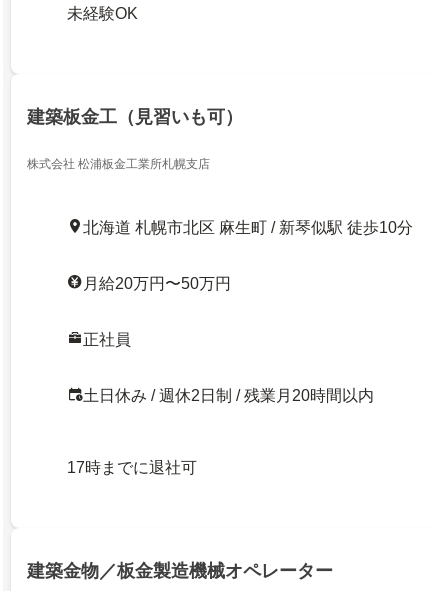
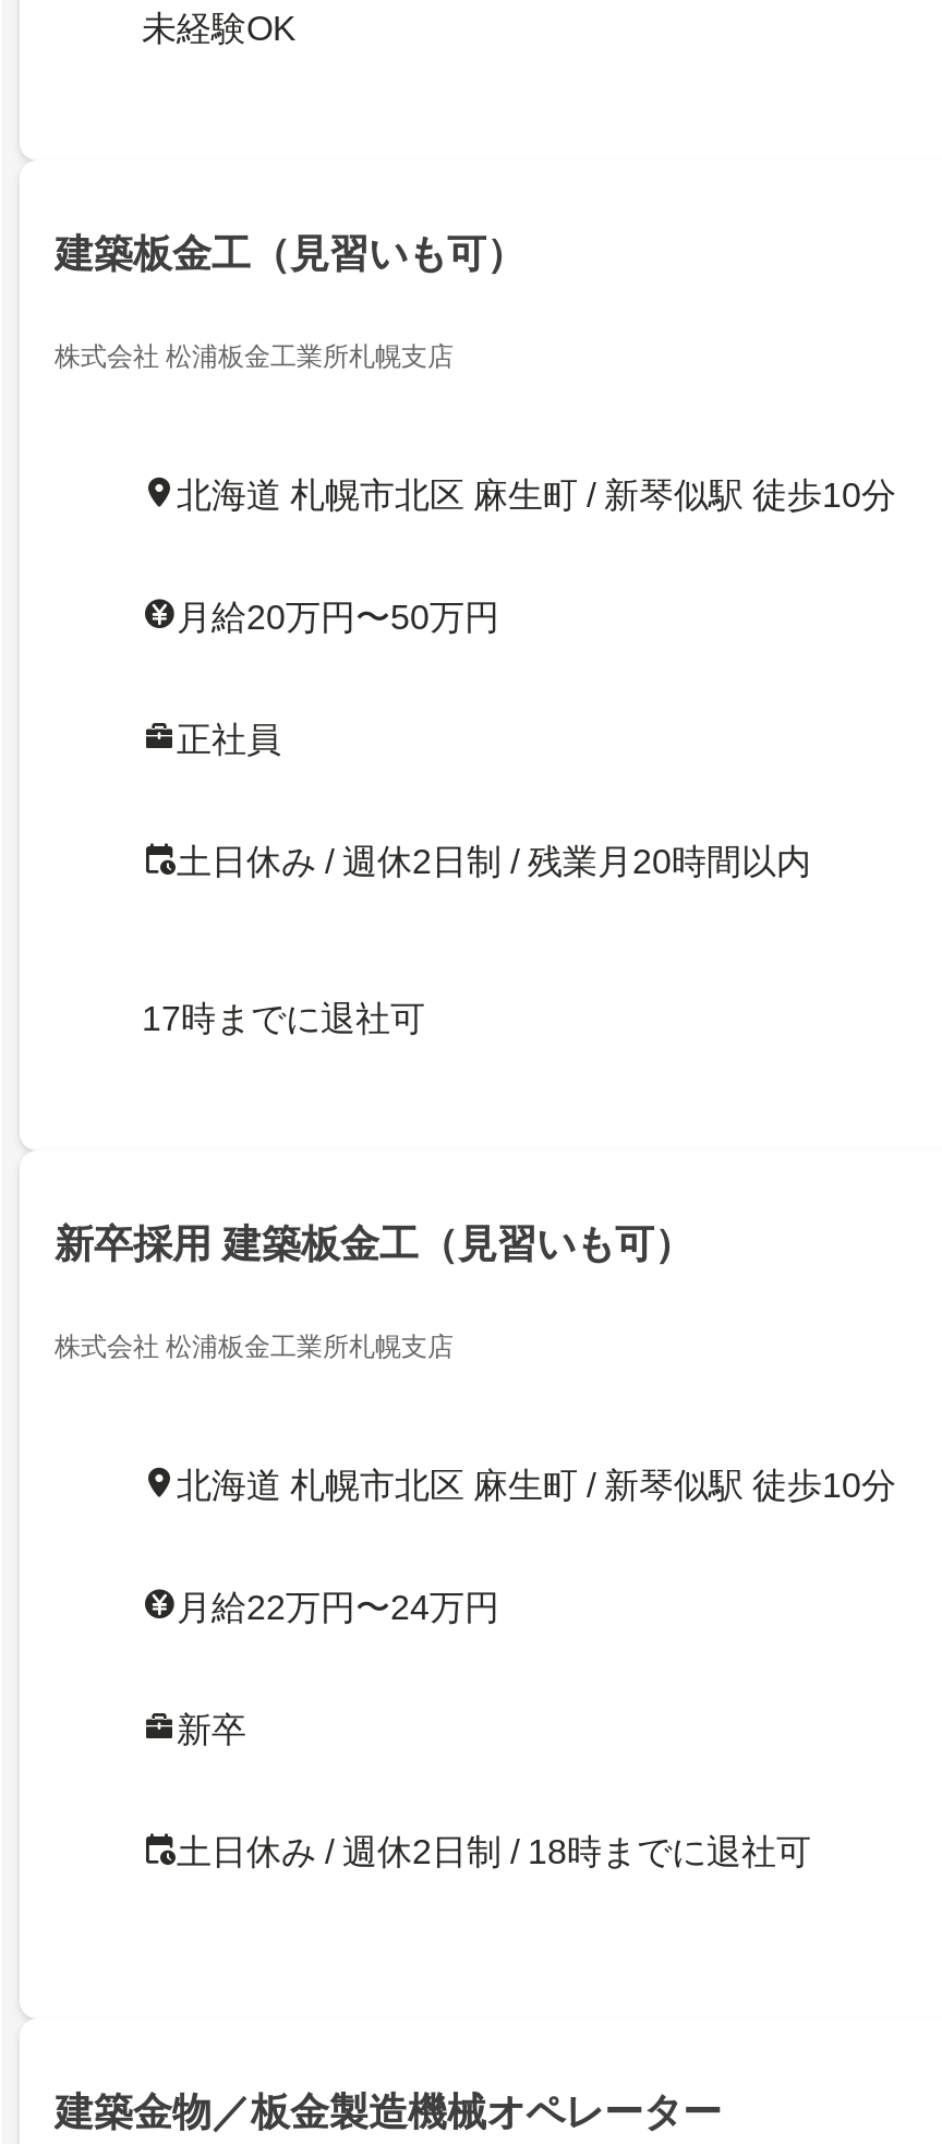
+ 新卒採用 建築板金工（見習いも可）
+ 株式会社 松浦板金工業所札幌支店

+ 北海道 札幌市北区 麻生町 / 新琴似駅 徒歩10分
+ 月給22万円〜24万円
+ 新卒
+ 土日休み / 週休2日制 / 18時までに退社可
